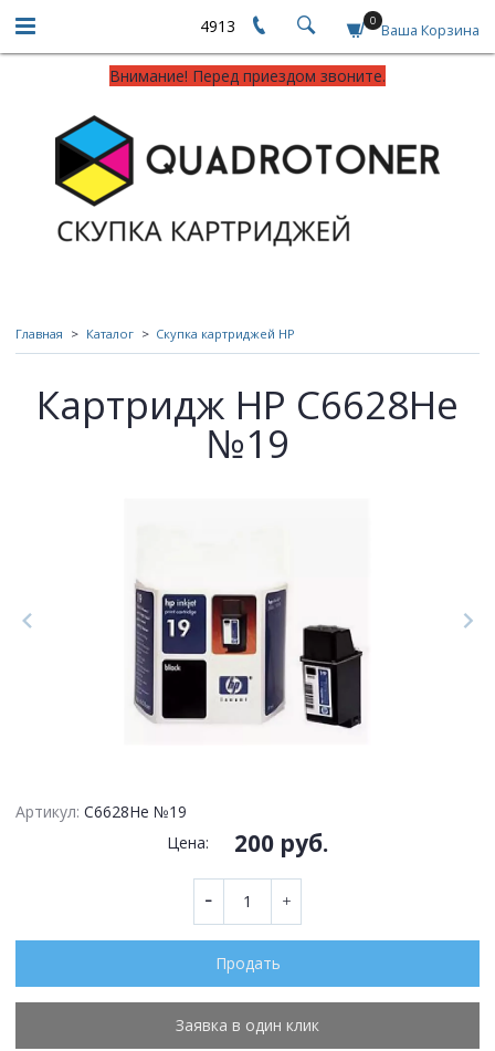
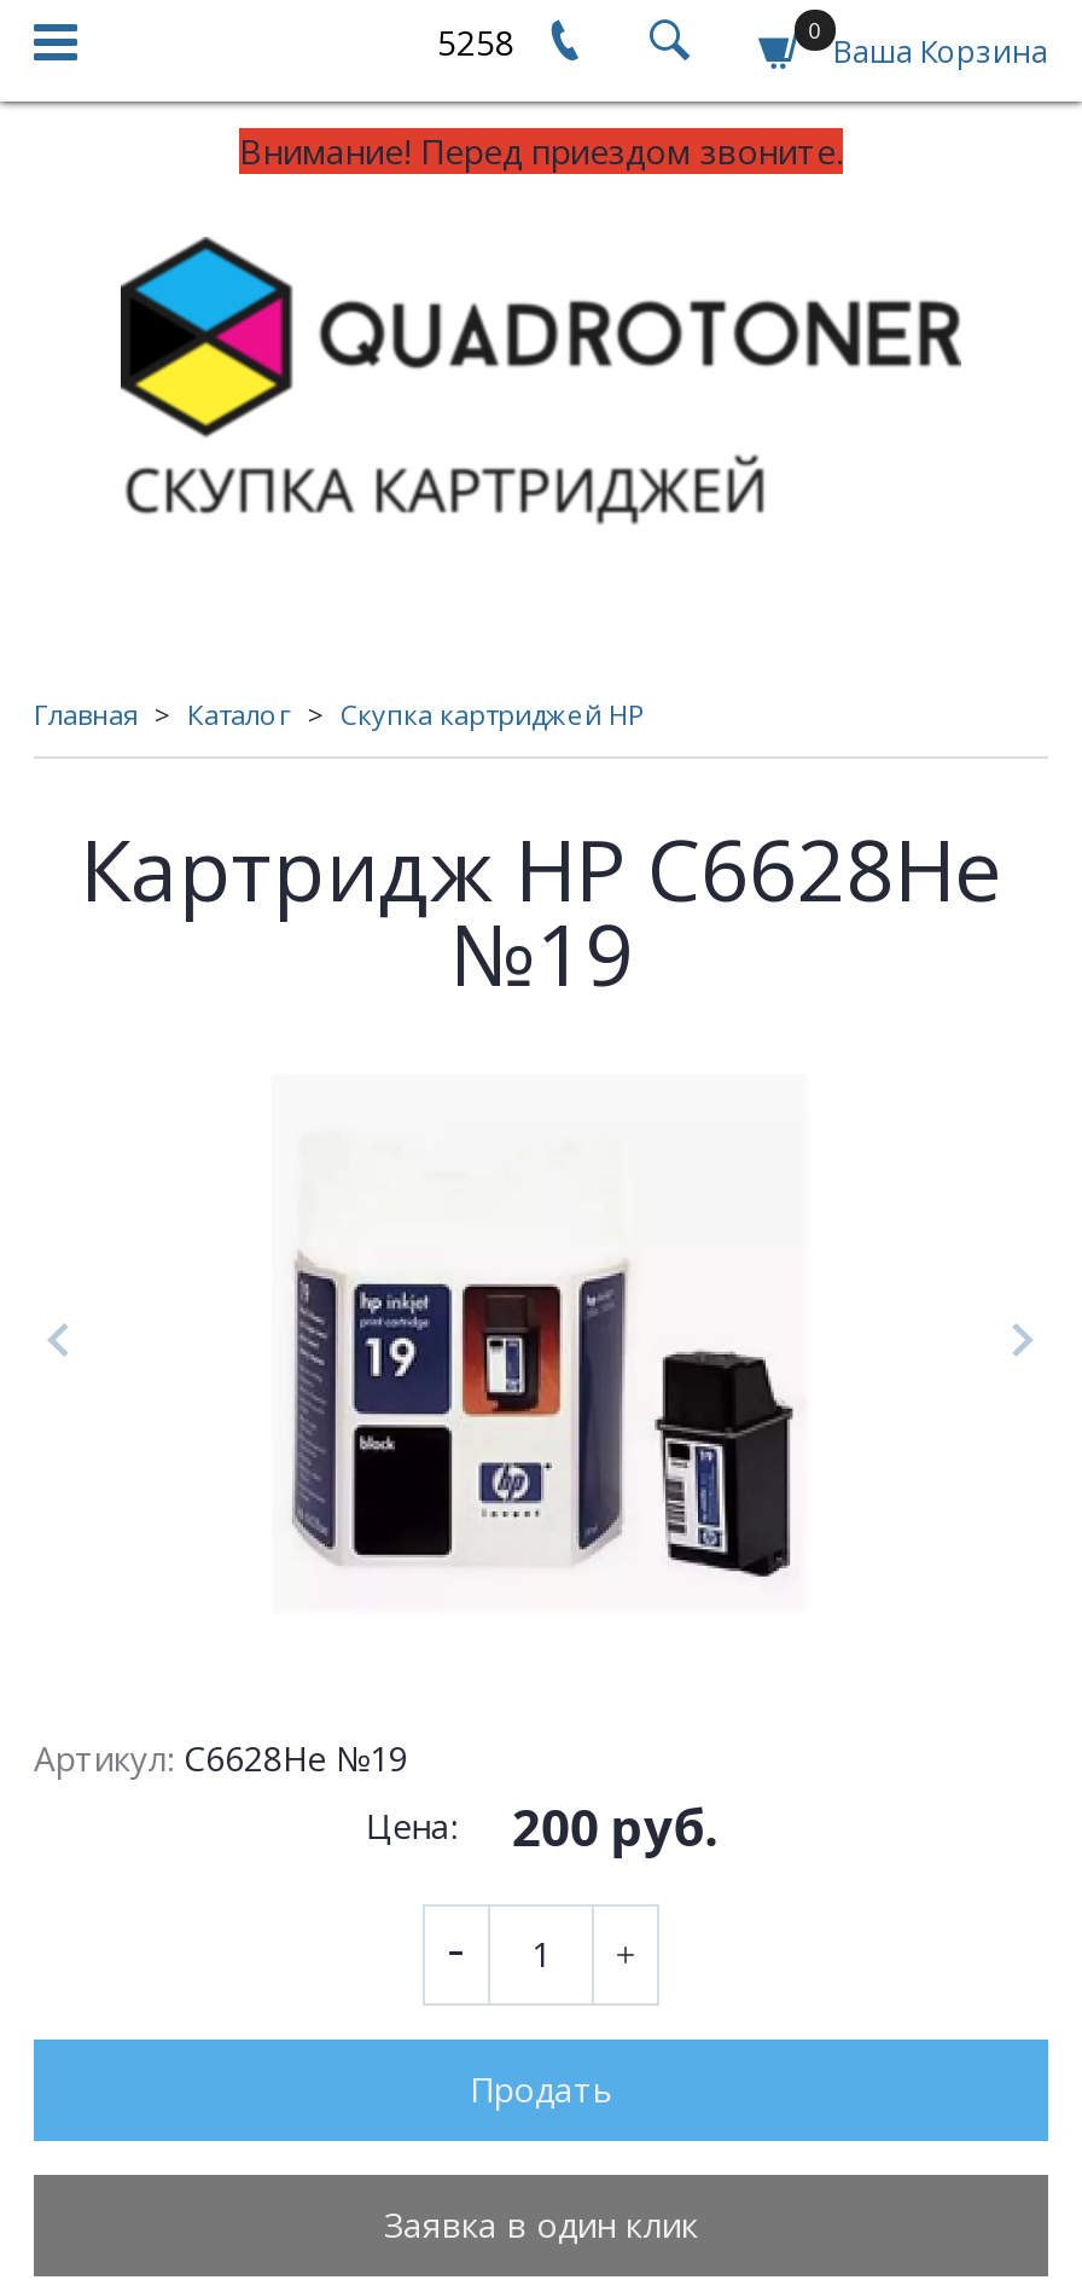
- 4913
+ 5258
